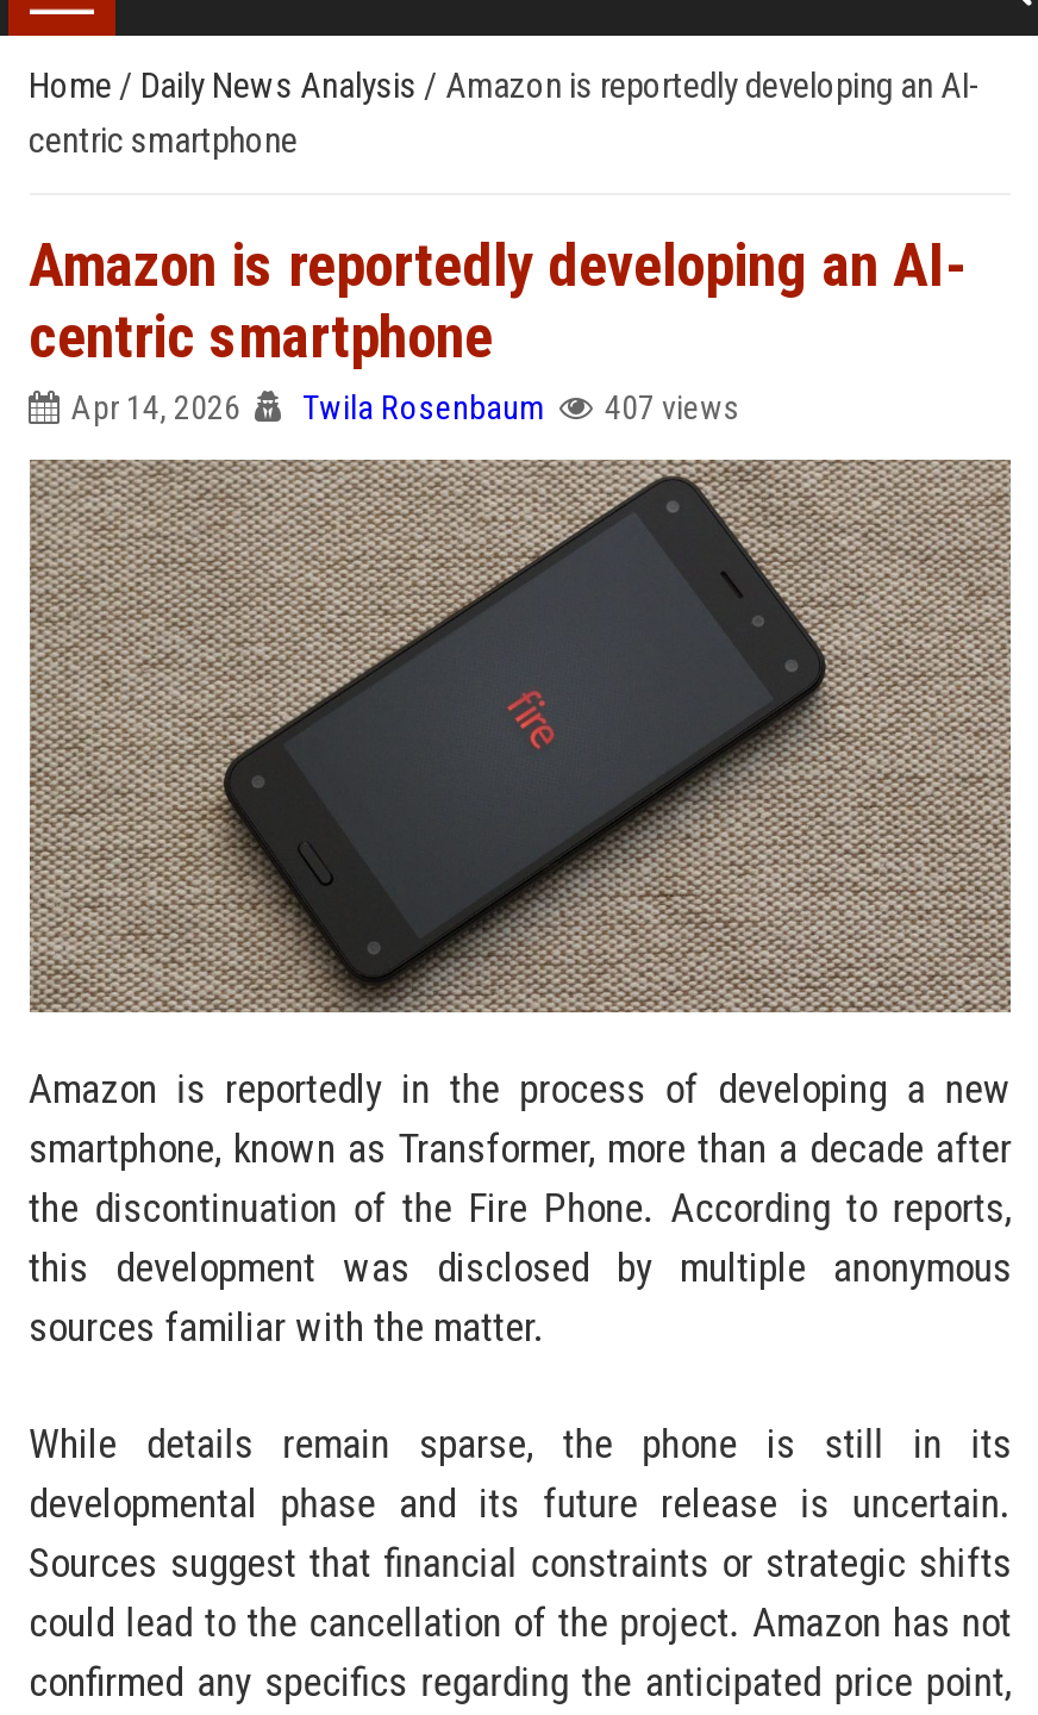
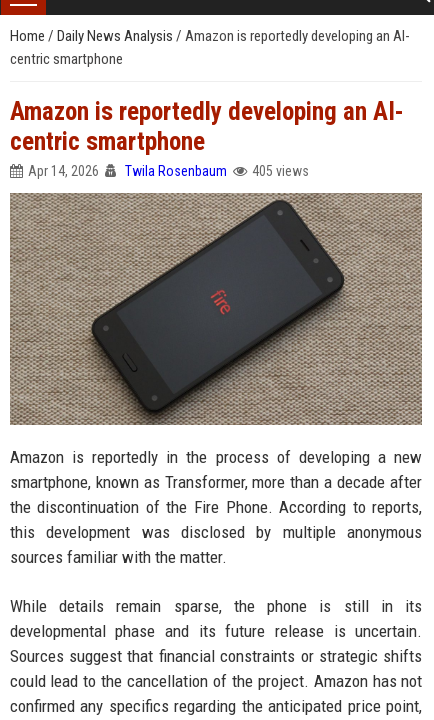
- Apr 14, 2026 Twila Rosenbaum 407 views
+ Apr 14, 2026 Twila Rosenbaum 405 views
